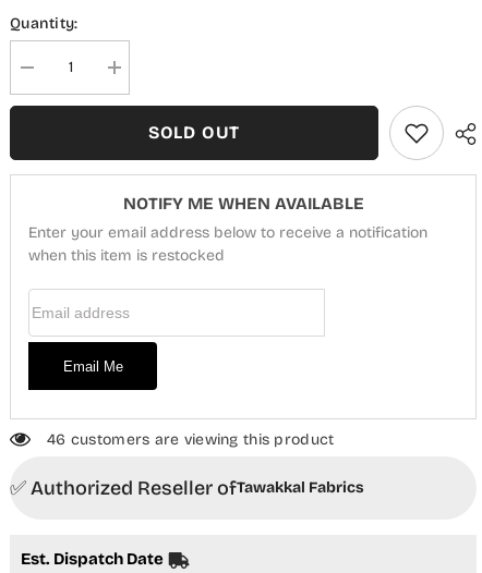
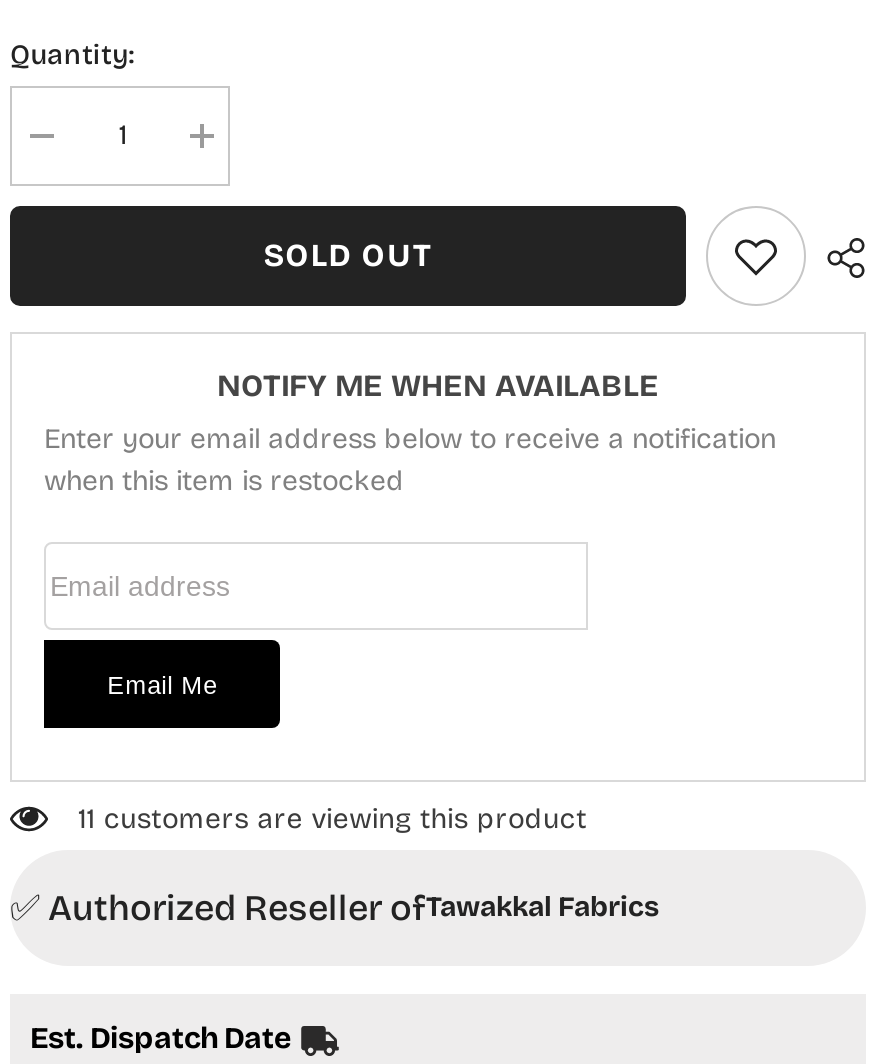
- 46 customers are viewing this product
+ 11 customers are viewing this product
